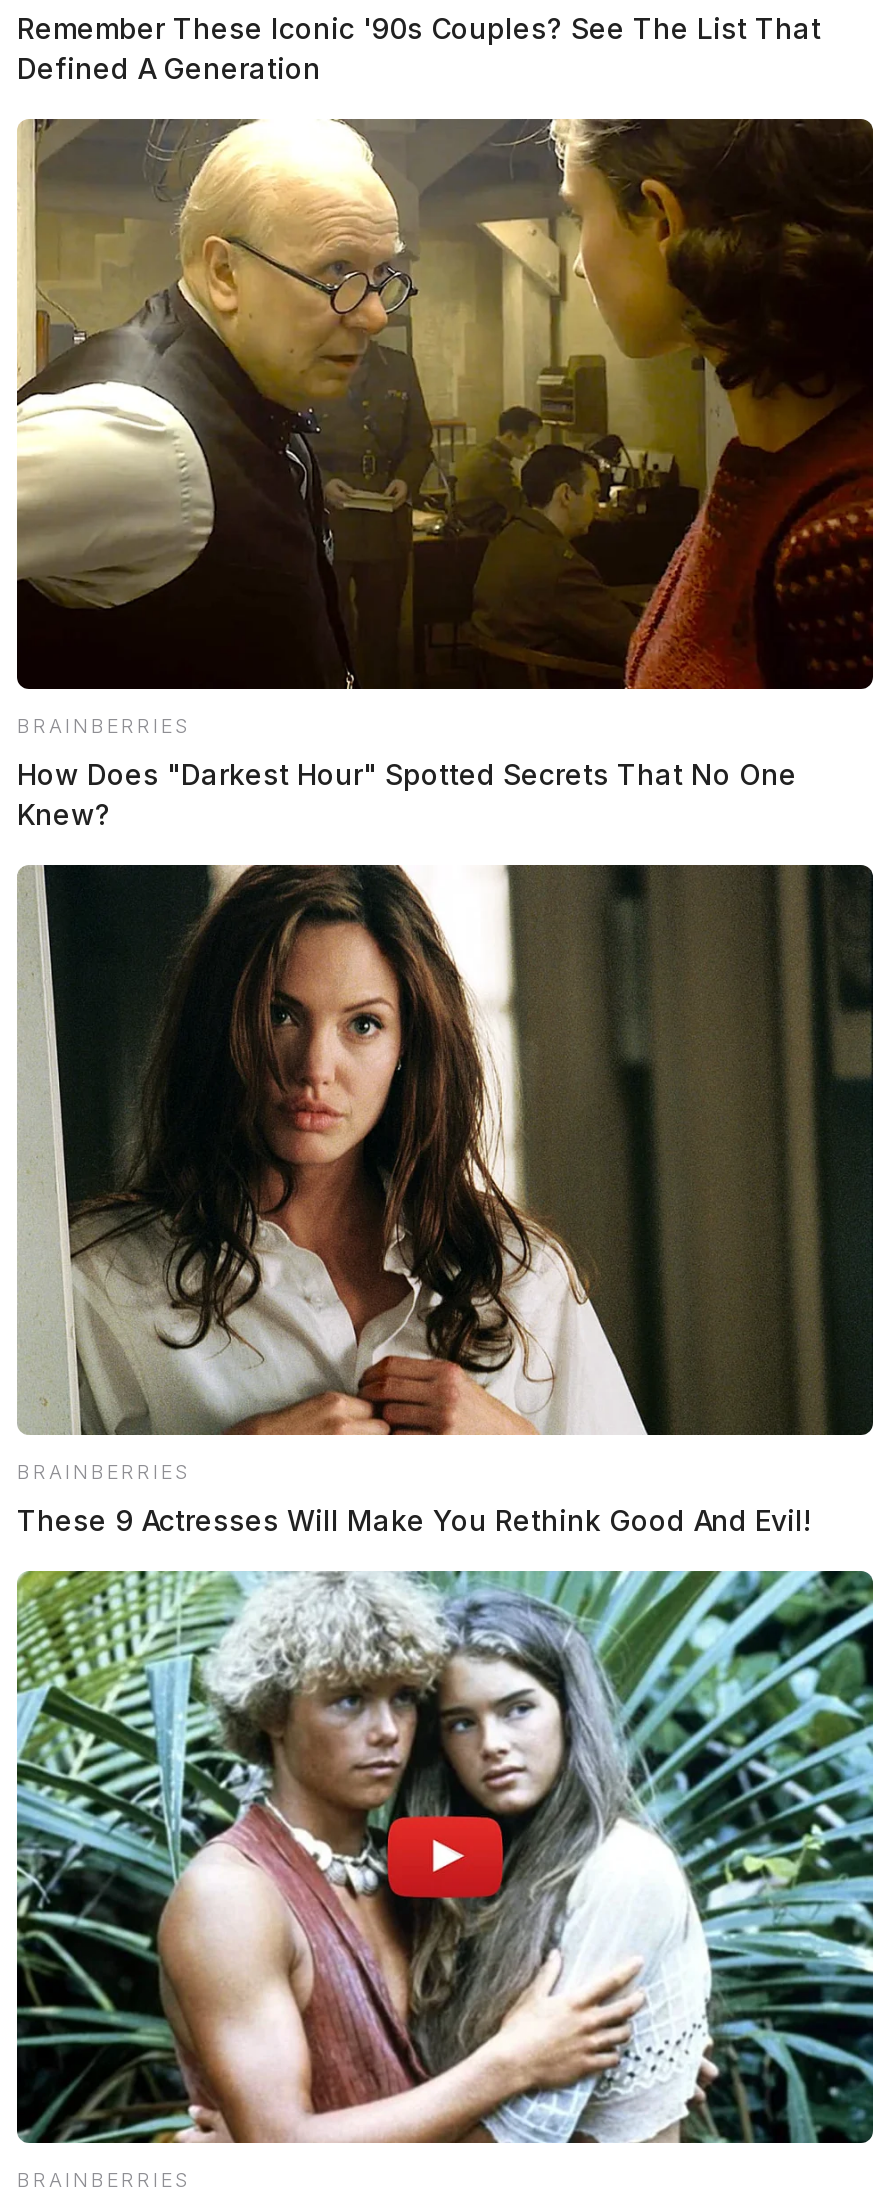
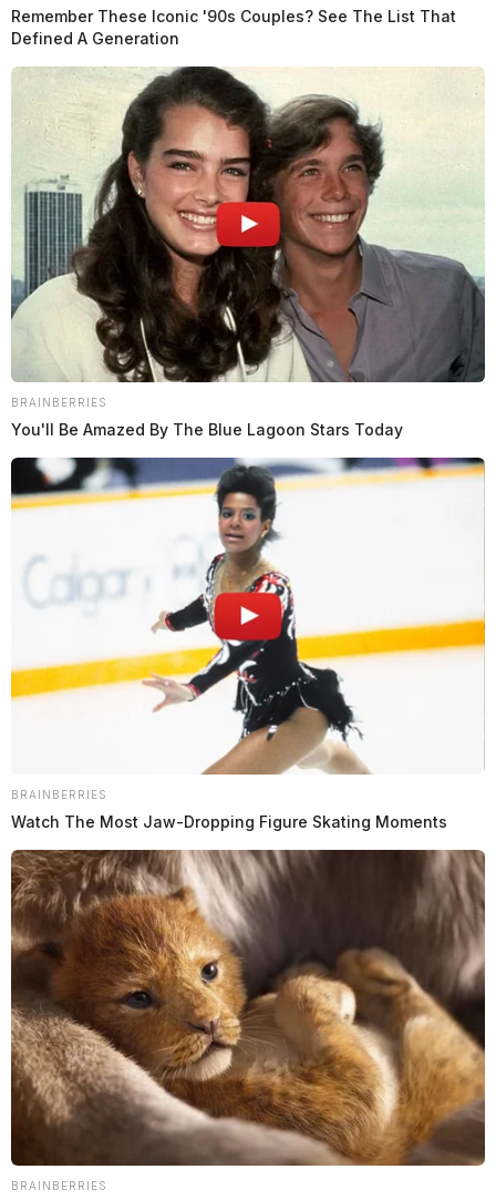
- [image]
- How Does "Darkest Hour" Spotted Secrets That No One
- Knew?
+ [image]
+ You'll Be Amazed By The Blue Lagoon Stars Today

- [image]
- These 9 Actresses Will Make You Rethink Good And Evil!
+ [image]
+ Watch The Most Jaw‑Dropping Figure Skating Moments

- [image]
+ [image]
